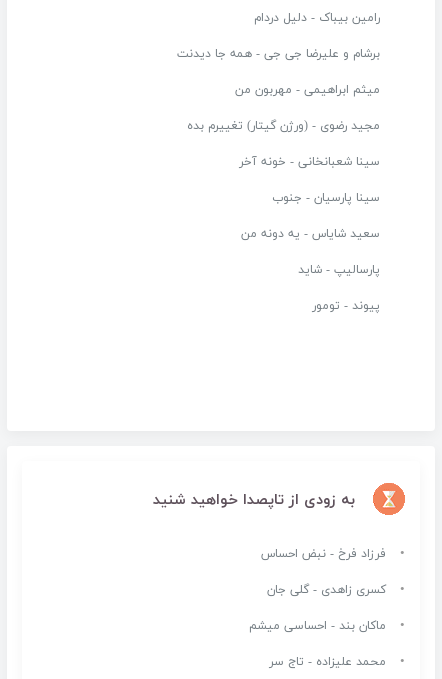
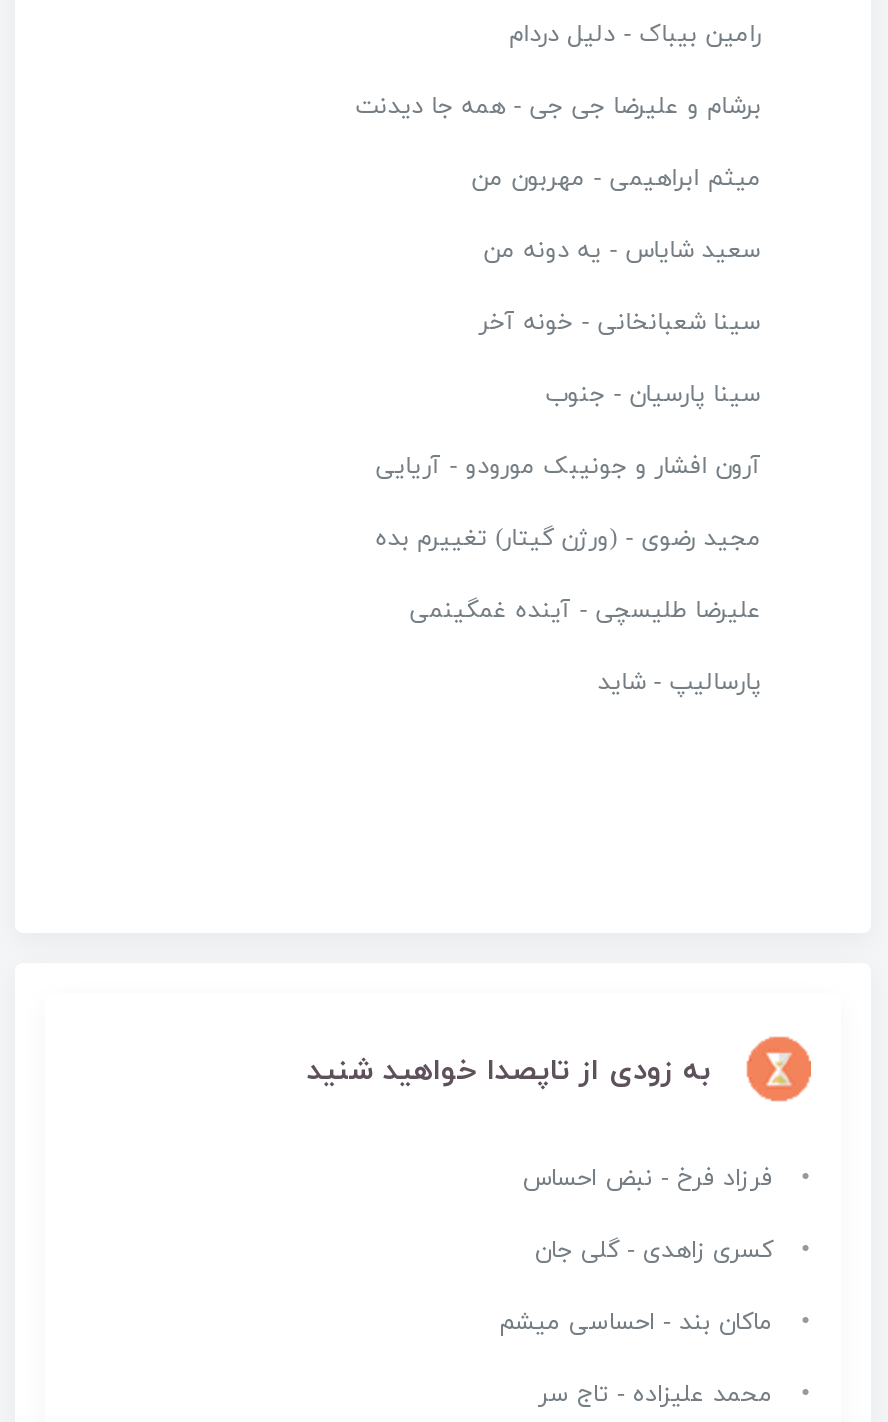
moved down: مجید رضوی - (ورژن گیتار) تغییرم بده

+ آرون افشار و جونیبک مورودو - آریایی
+ علیرضا طلیسچی - آینده غمگینمی

moved up: سعید شایاس - یه دونه من

moved down: پارسالیپ - شاید

- پیوند - تومور
